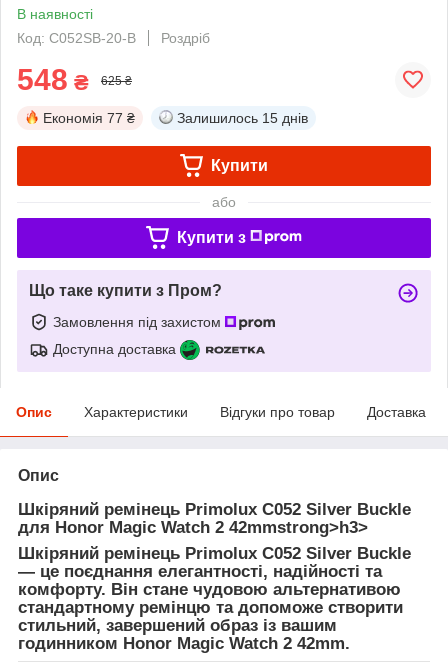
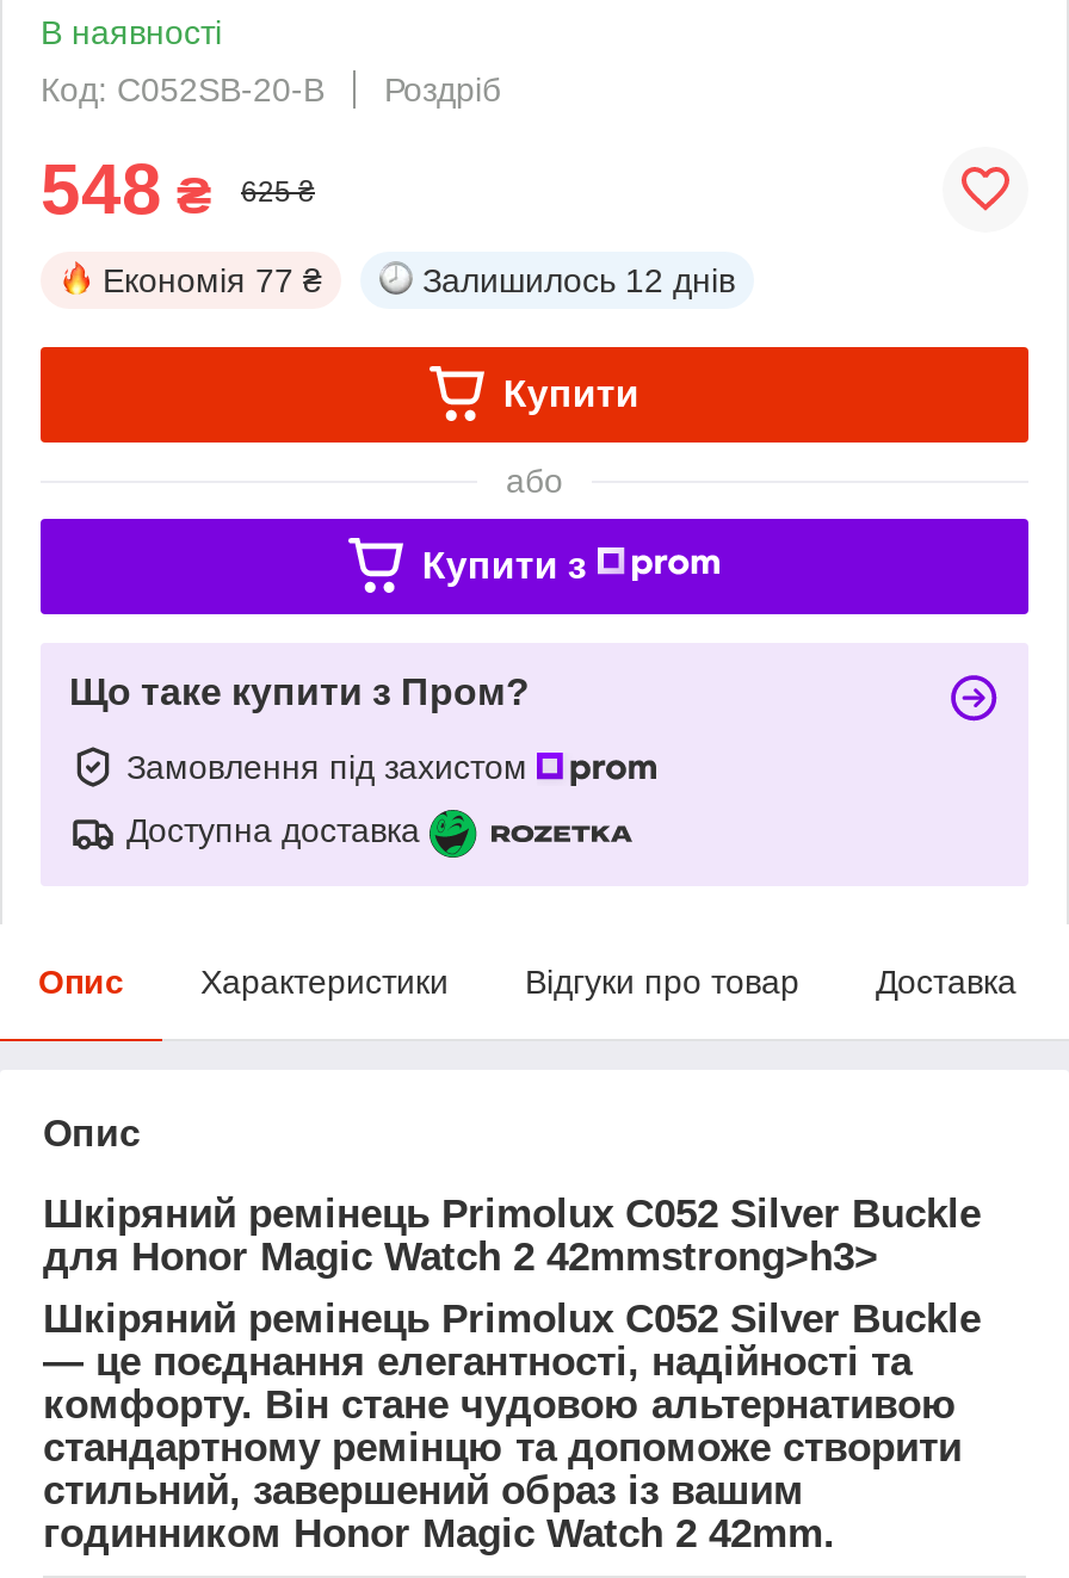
- Залишилось 15 днів
+ Залишилось 12 днів
